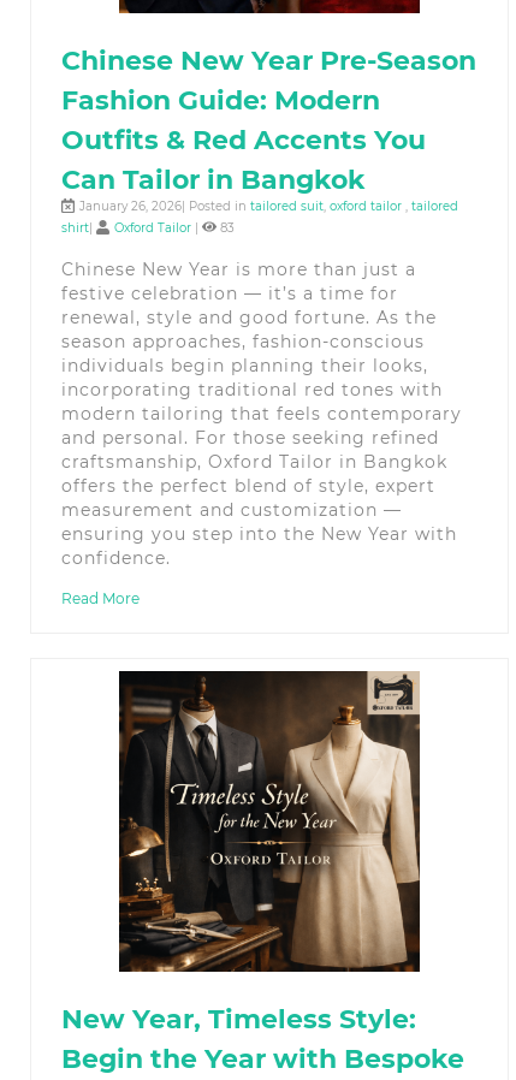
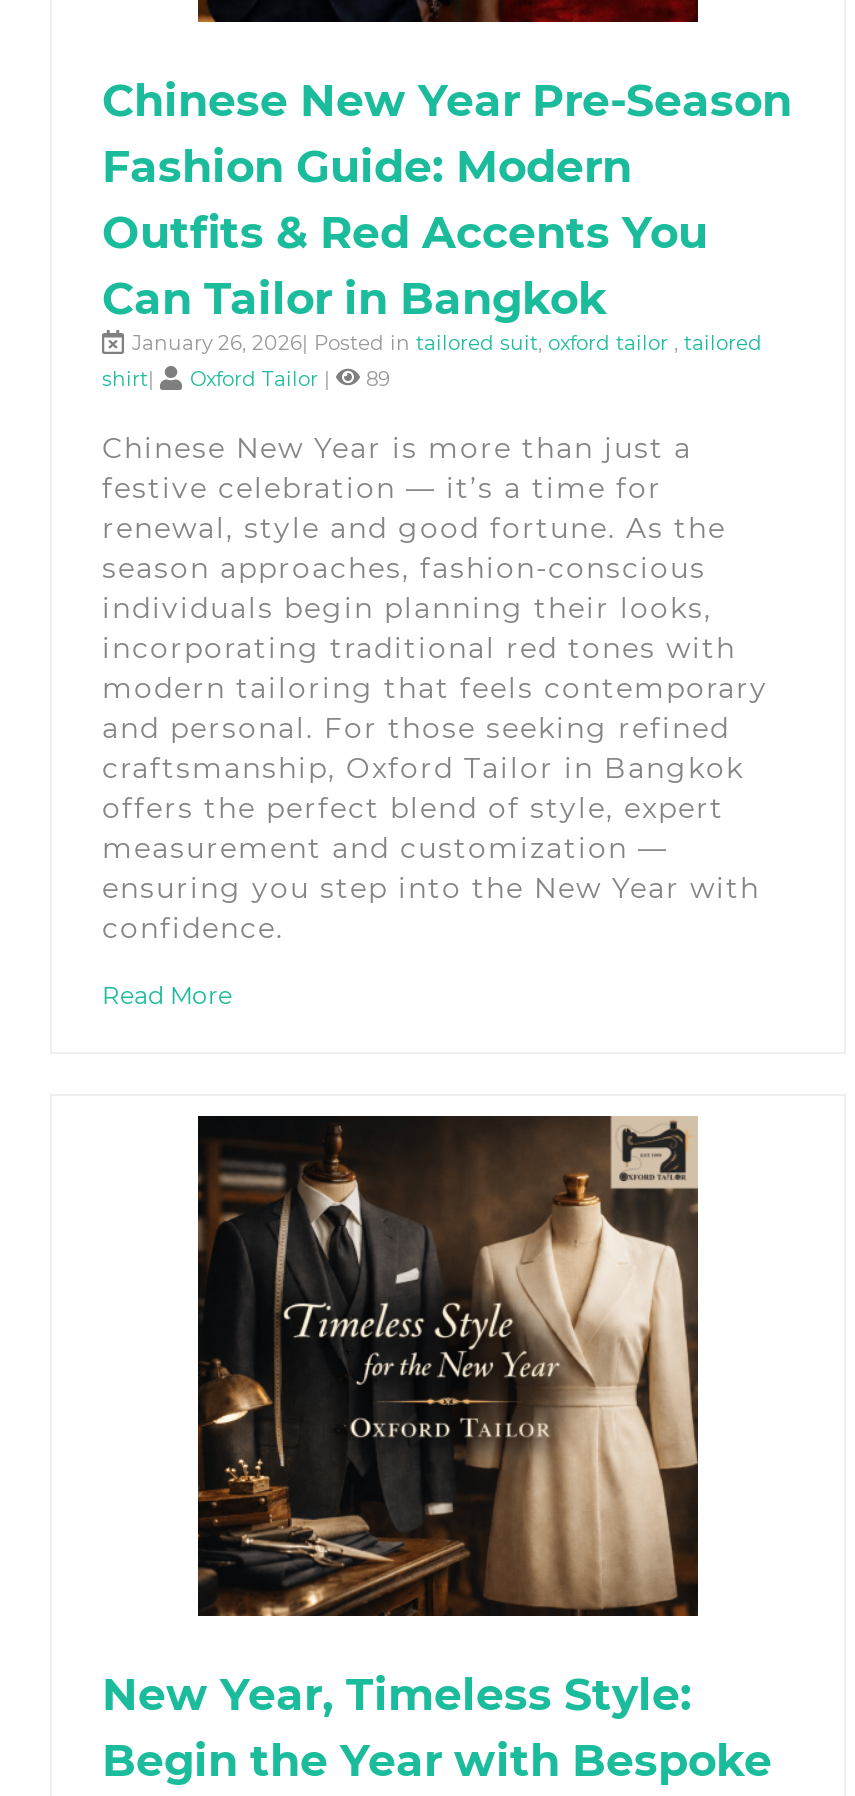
- 83
+ 89
